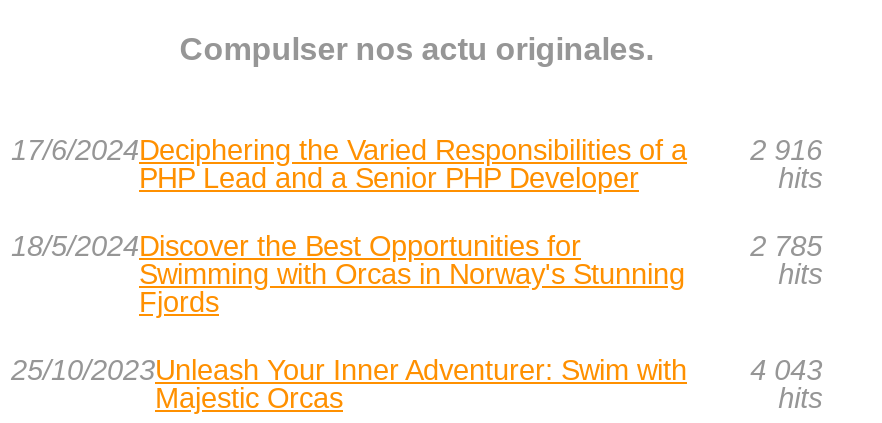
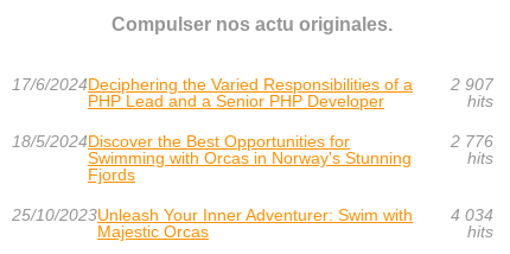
- 17/6/2024Deciphering the Varied Responsibilities of a 2 916
+ 17/6/2024Deciphering the Varied Responsibilities of a 2 907

- 2 785
+ 2 776

- 25/10/2023Unleash Your Inner Adventurer: Swim with 4 043
+ 25/10/2023Unleash Your Inner Adventurer: Swim with 4 034
